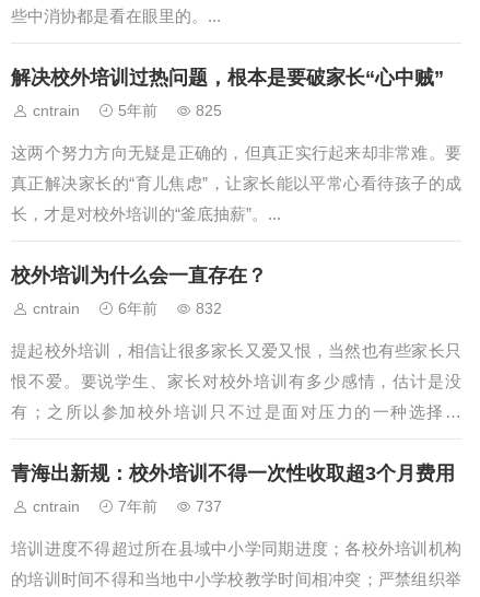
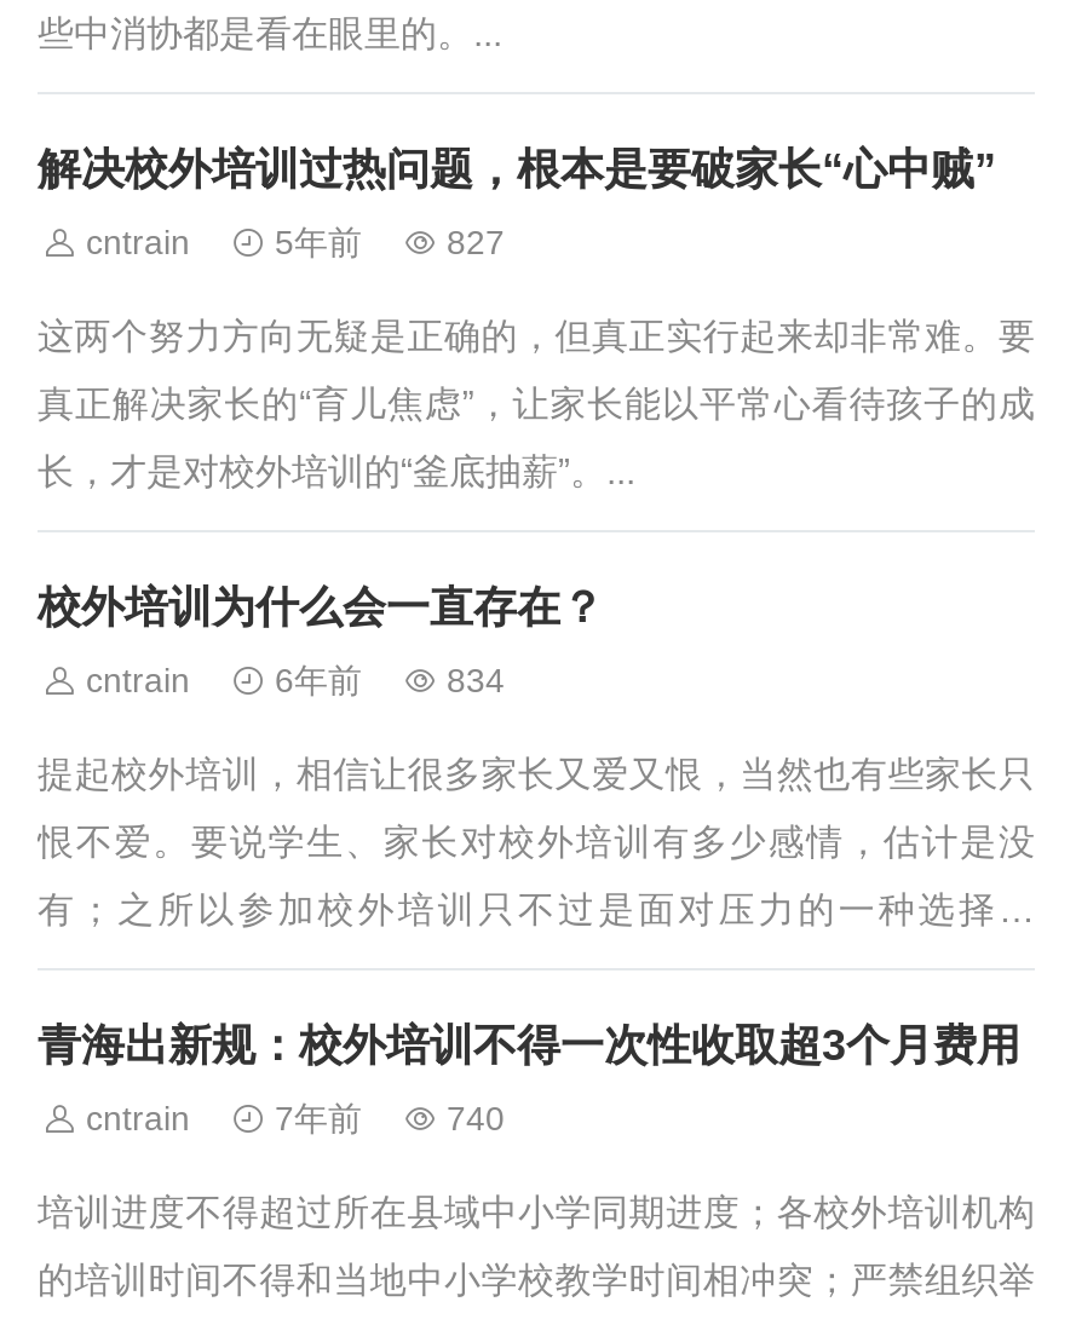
- 825
+ 827

- 832
+ 834

- 737
+ 740
